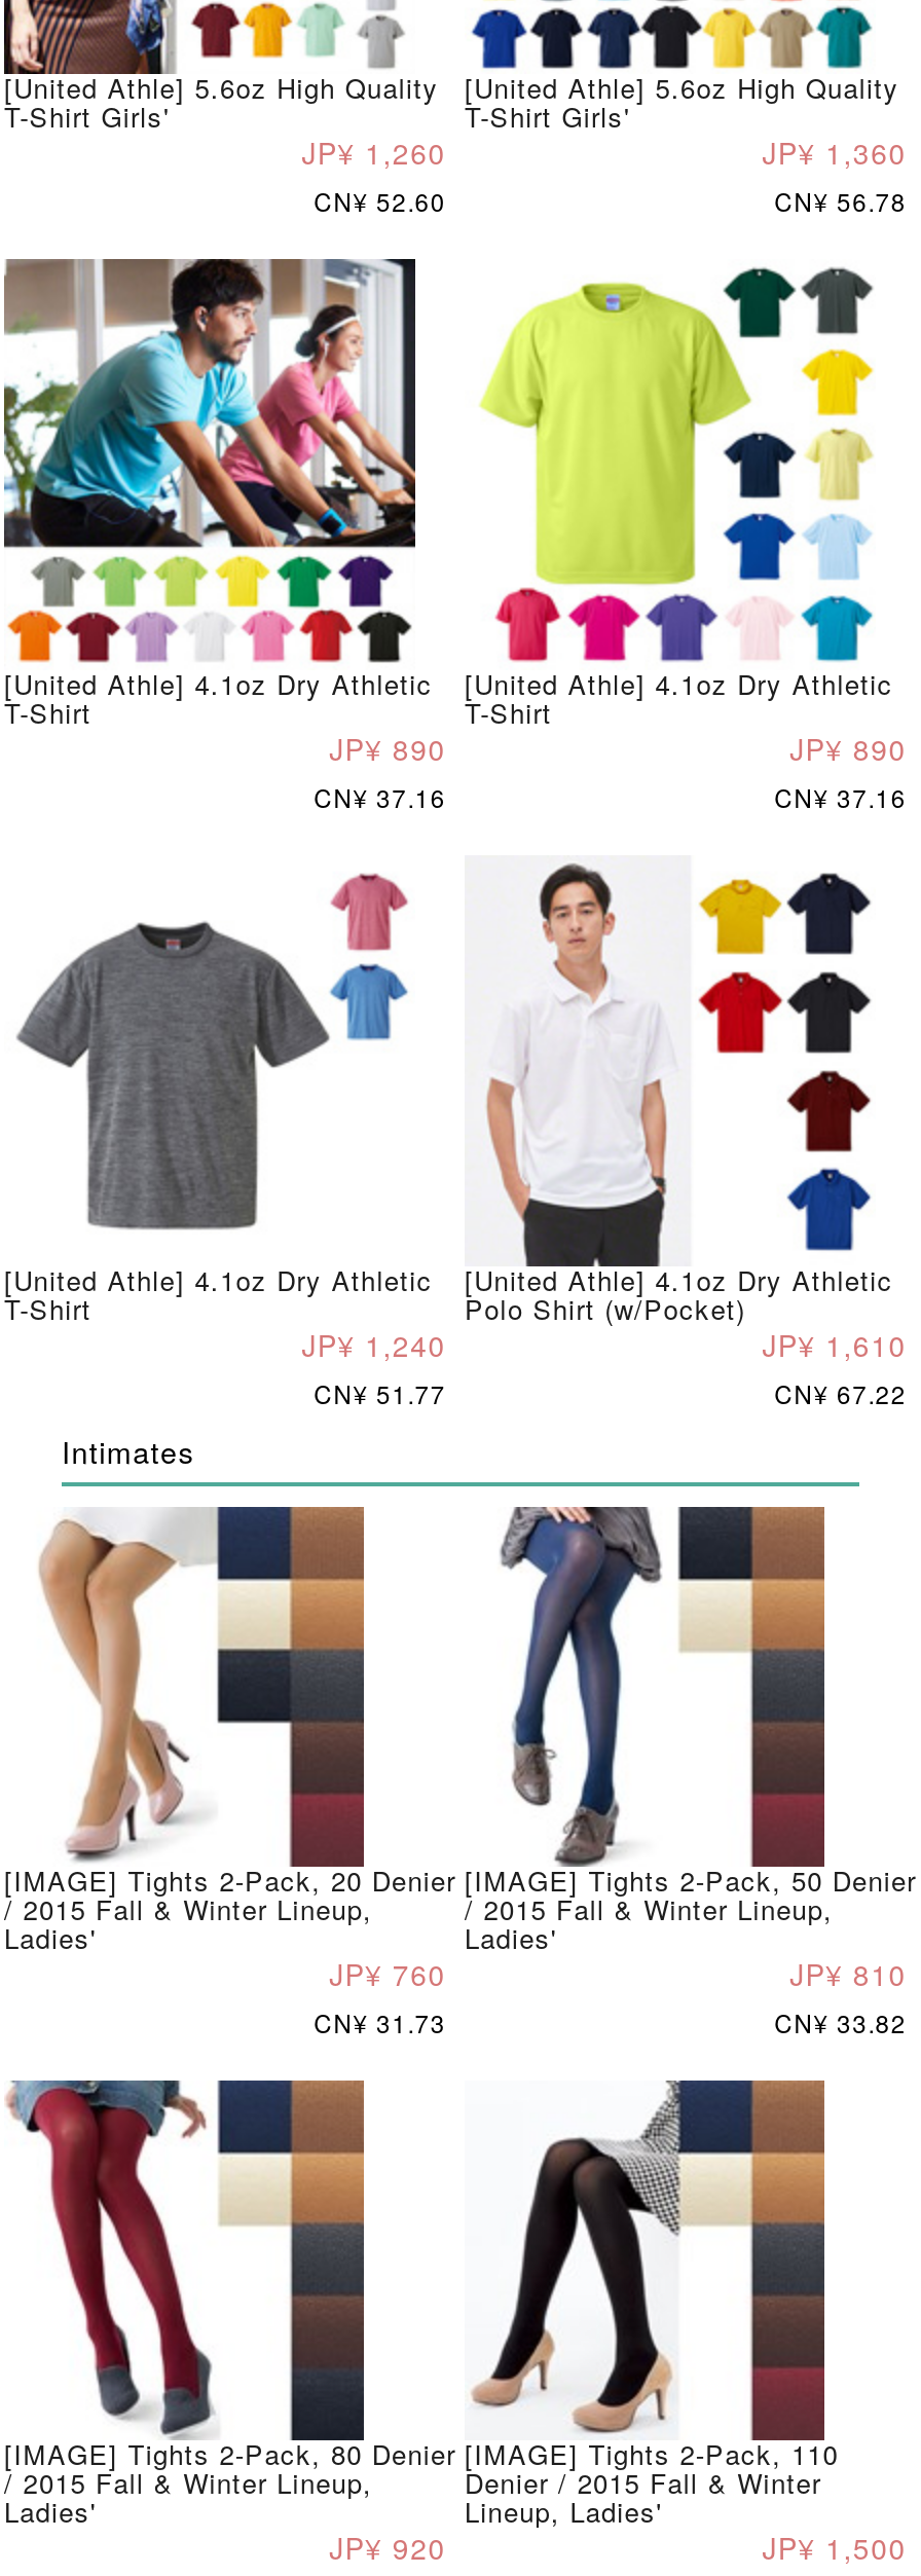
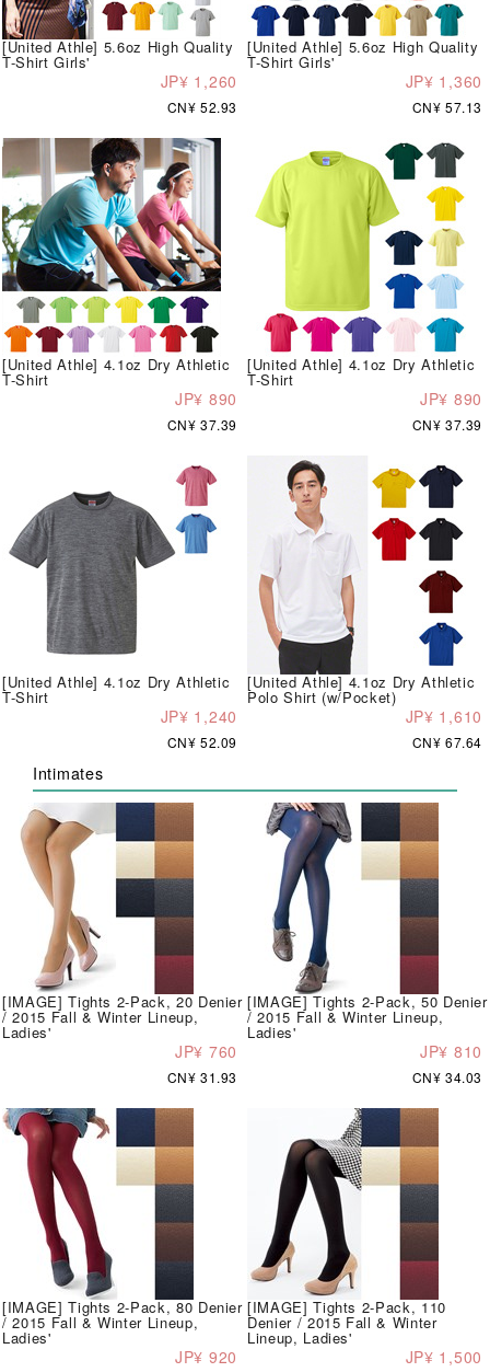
- CN¥ 52.60
+ CN¥ 52.93

- CN¥ 56.78
+ CN¥ 57.13

- CN¥ 37.16
+ CN¥ 37.39

- CN¥ 37.16
+ CN¥ 37.39

- CN¥ 51.77
+ CN¥ 52.09

- CN¥ 67.22
+ CN¥ 67.64

- CN¥ 31.73
+ CN¥ 31.93

- CN¥ 33.82
+ CN¥ 34.03
